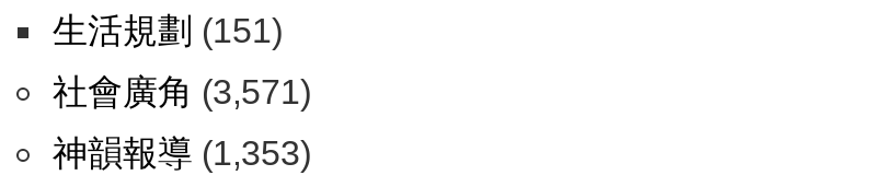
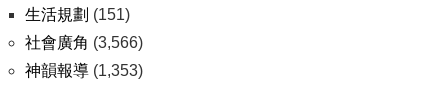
- 社會廣角(3,571)
+ 社會廣角(3,566)
